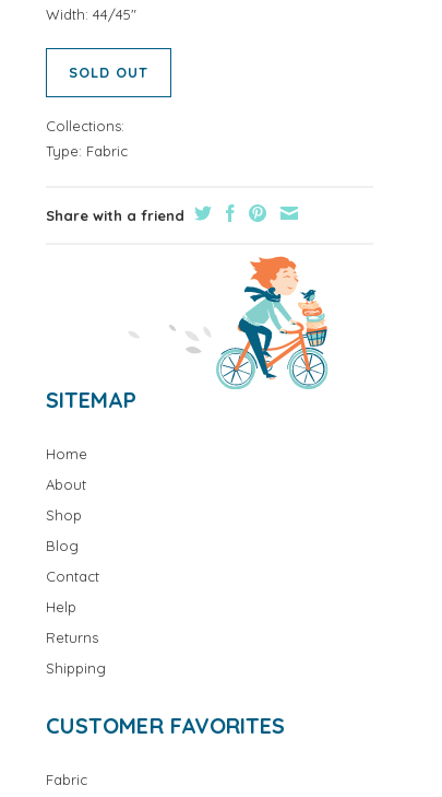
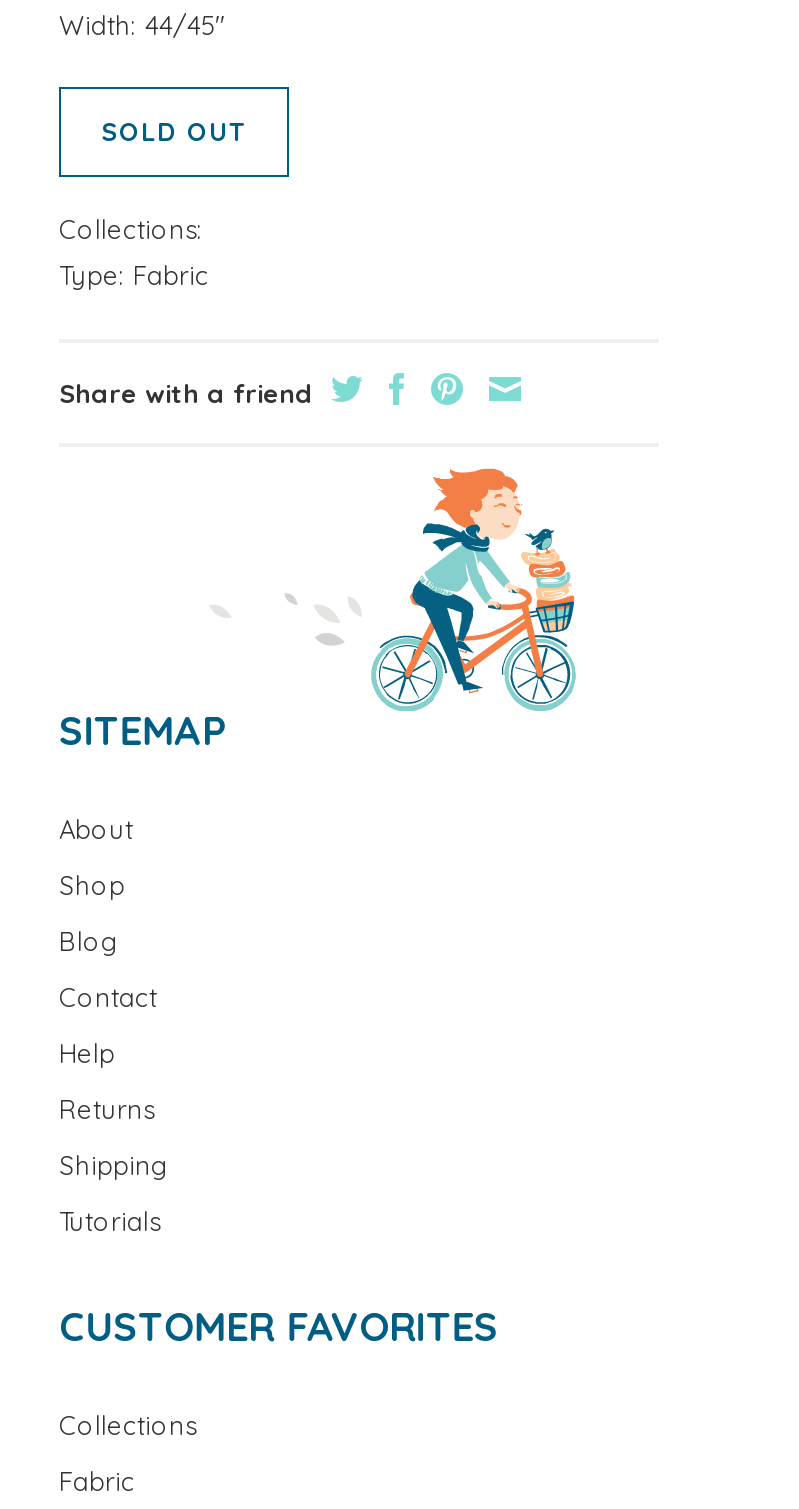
- Home

moved up: About | Shop | Blog | Contact | Help | Returns | Shipping

+ Tutorials

+ Collections
